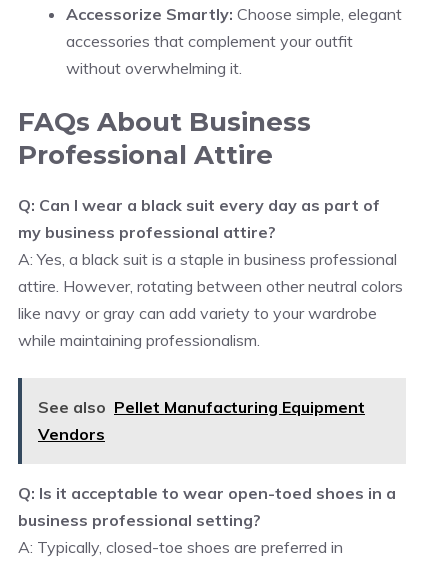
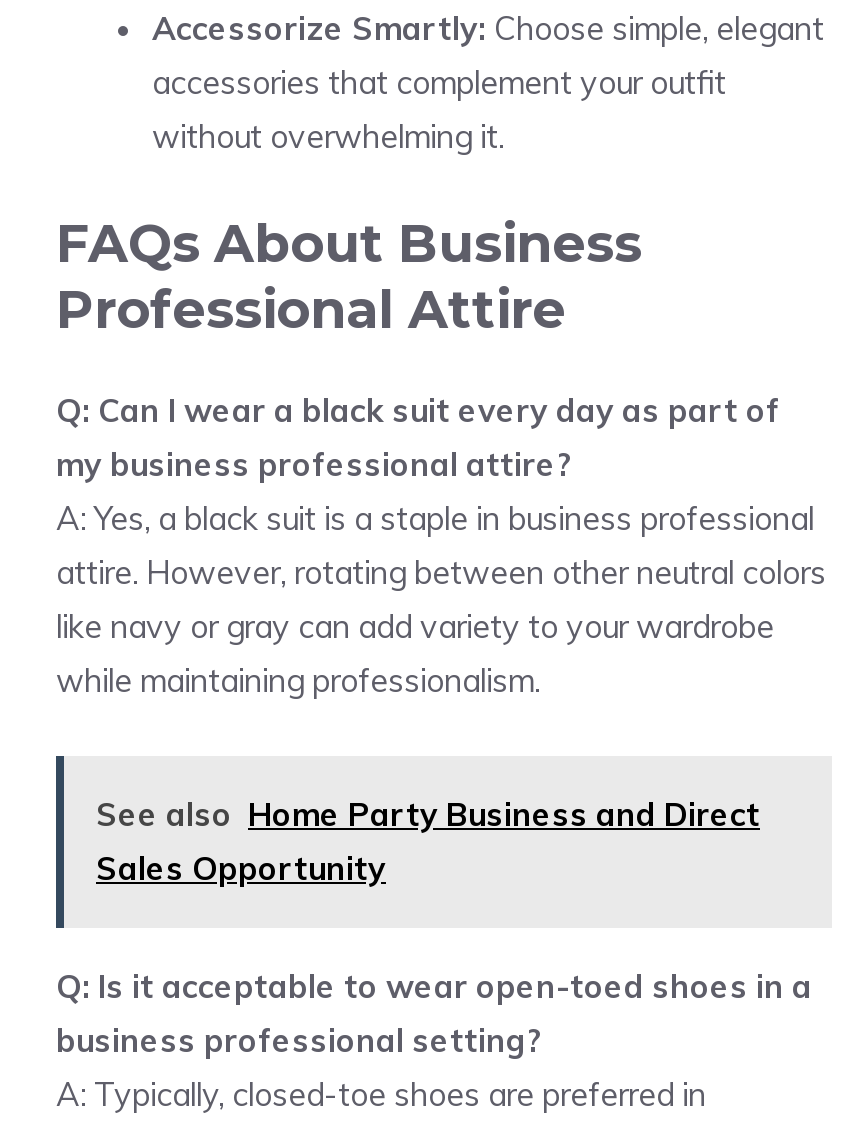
- See also Pellet Manufacturing Equipment
- Vendors
+ See also Home Party Business and Direct
+ Sales Opportunity
